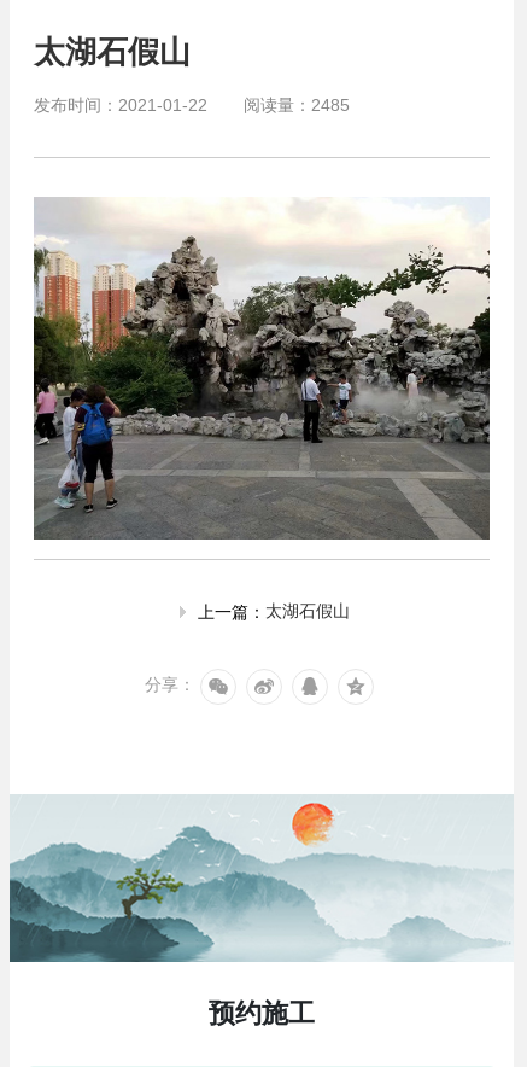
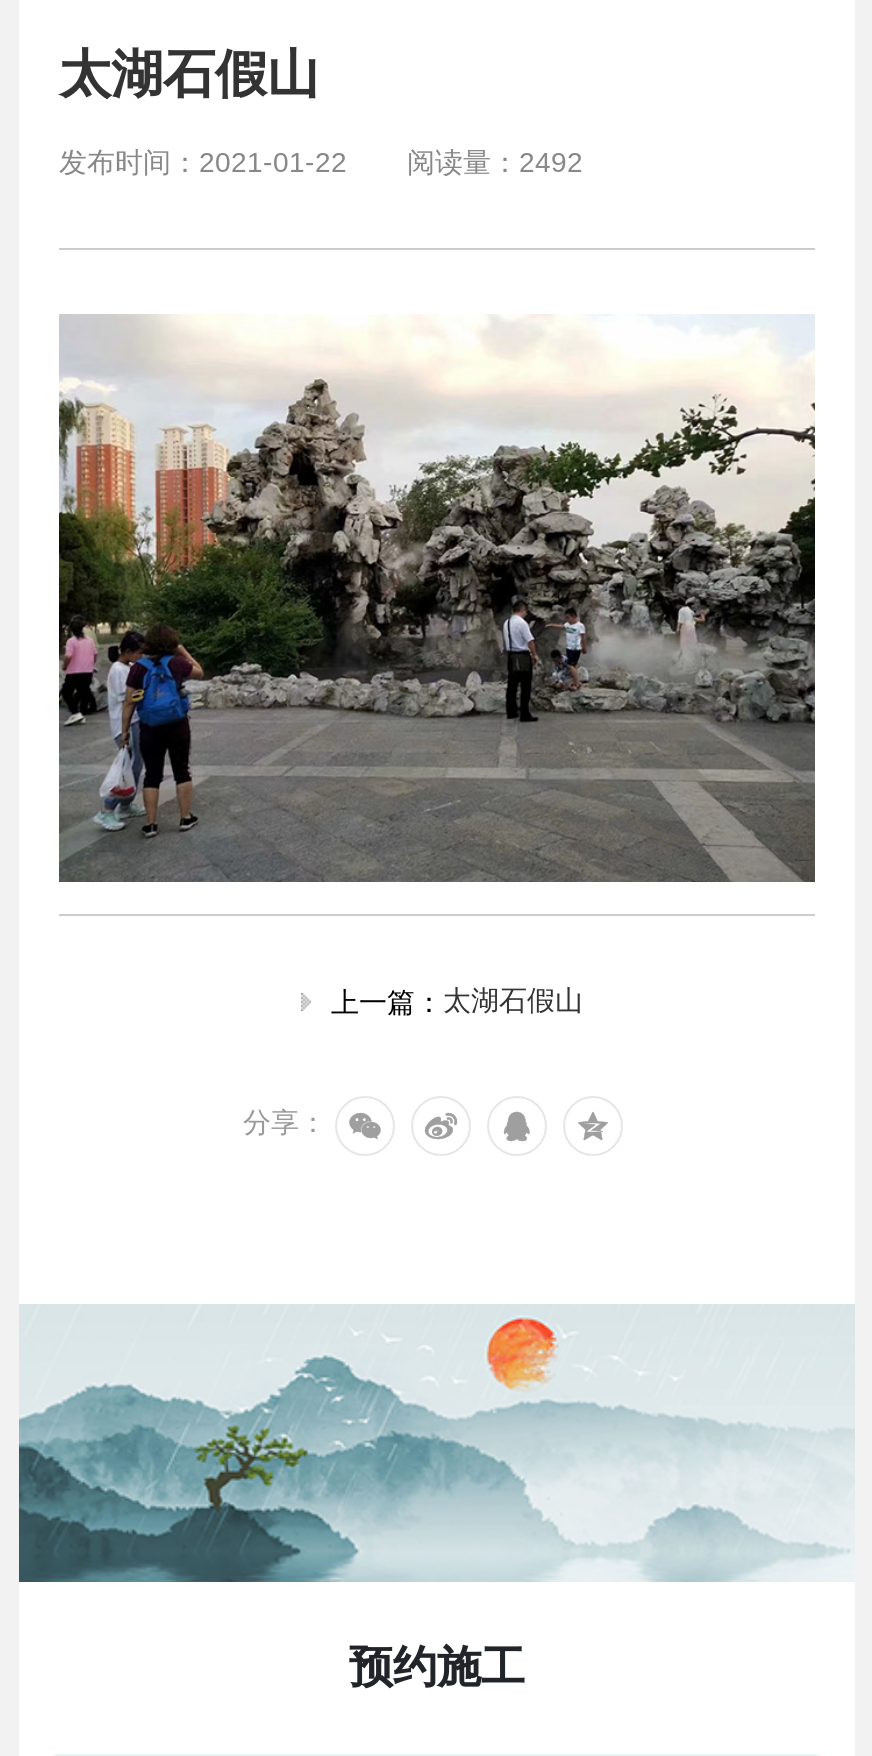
- 发布时间：2021-01-22 阅读量：2485
+ 发布时间：2021-01-22 阅读量：2492
